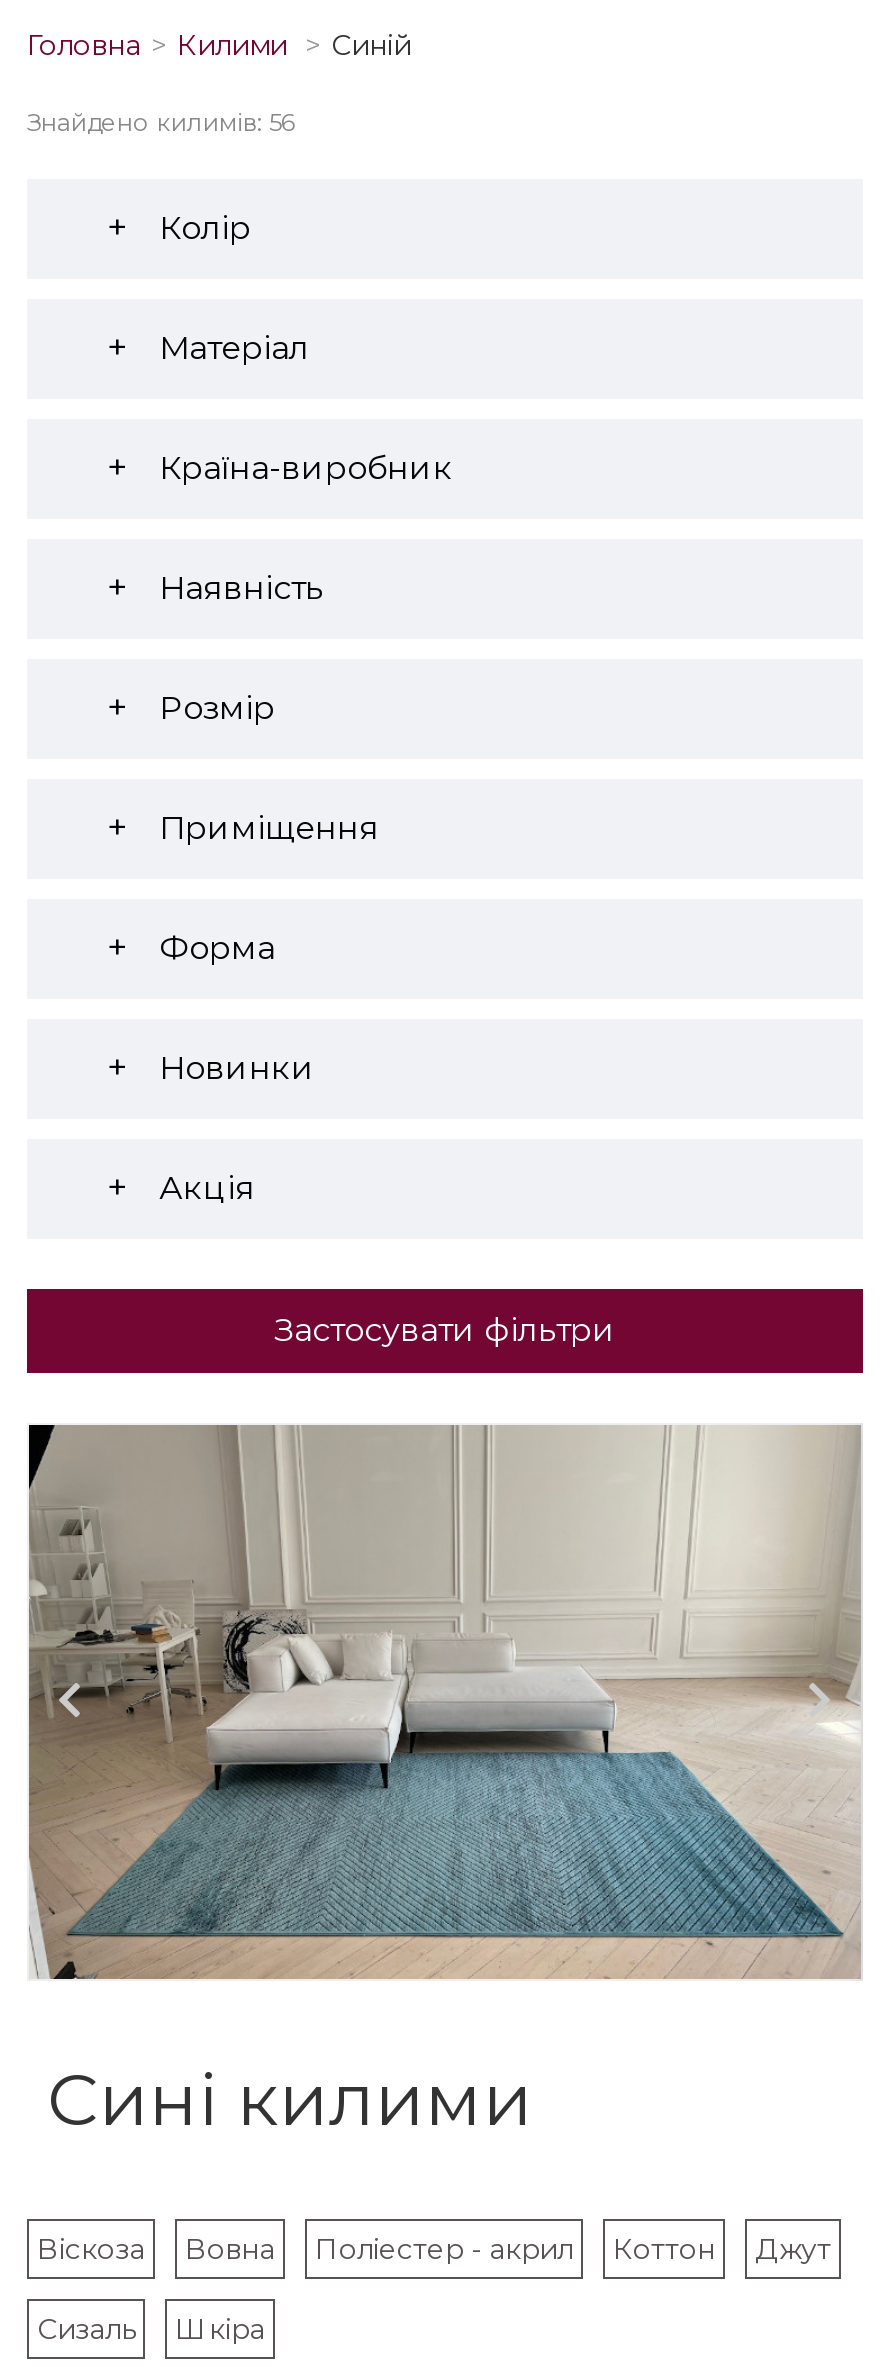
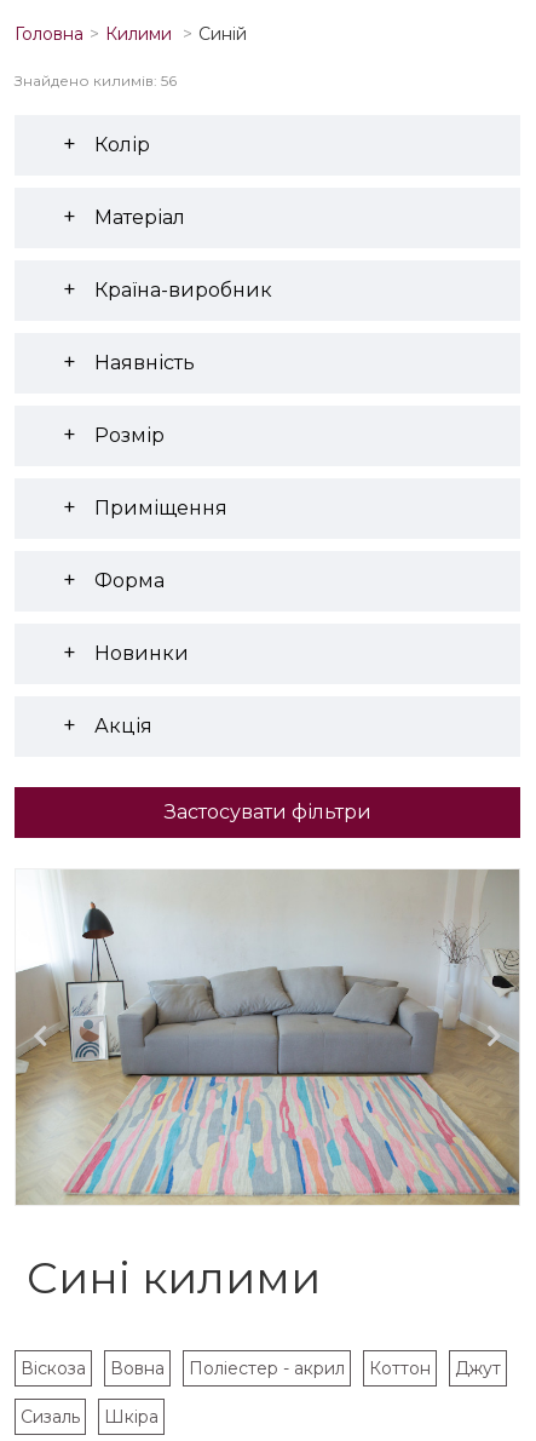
- [image]
+ [image]
